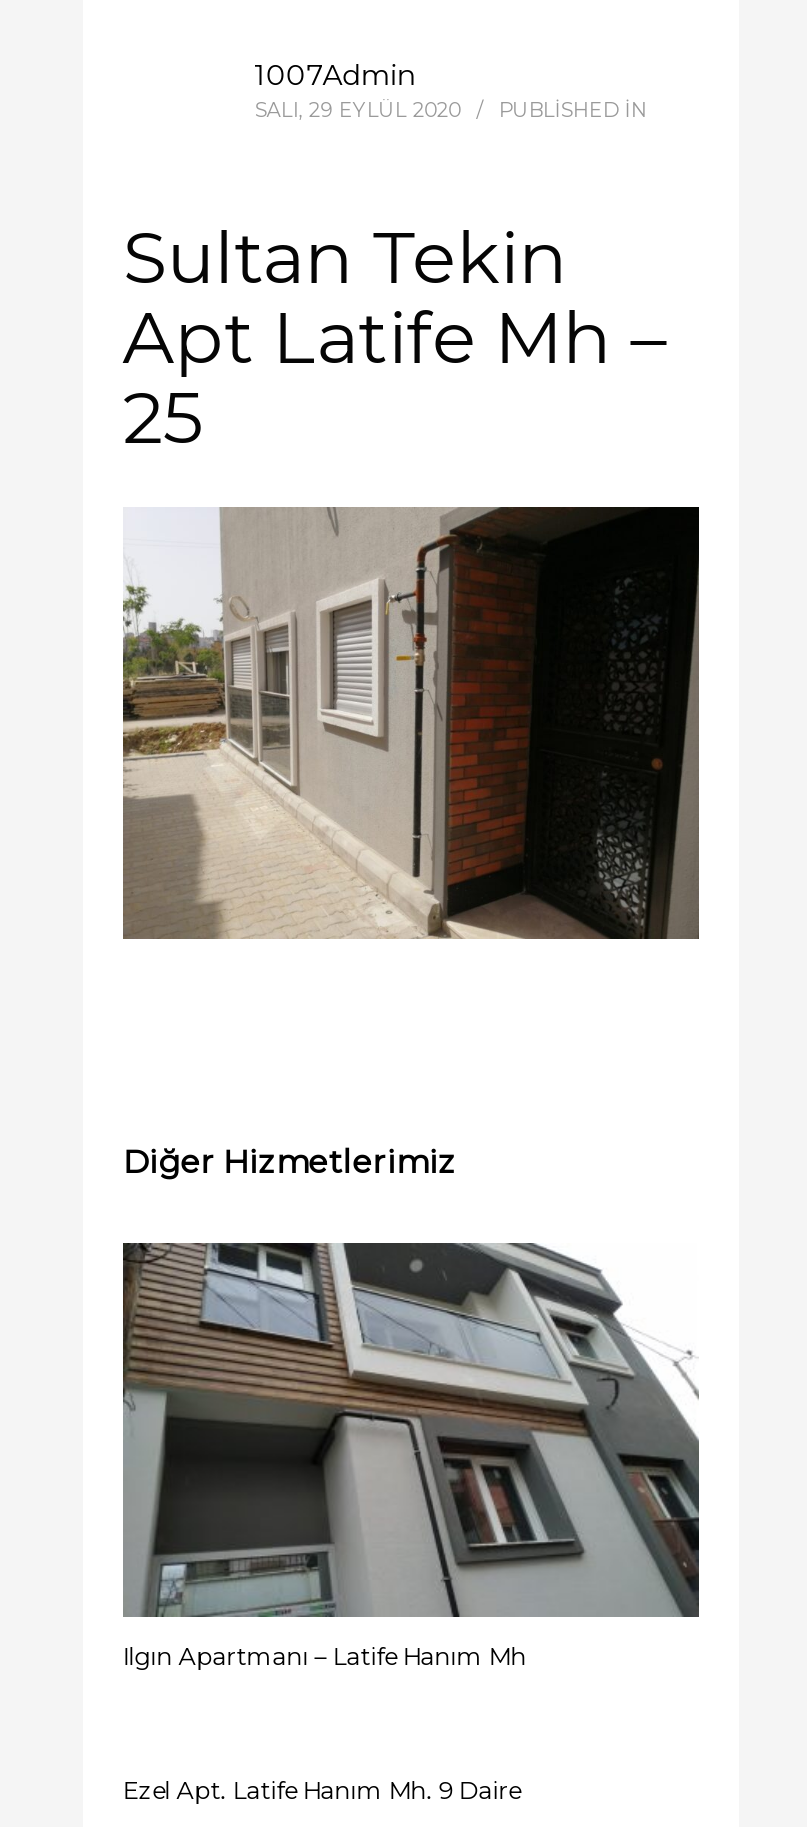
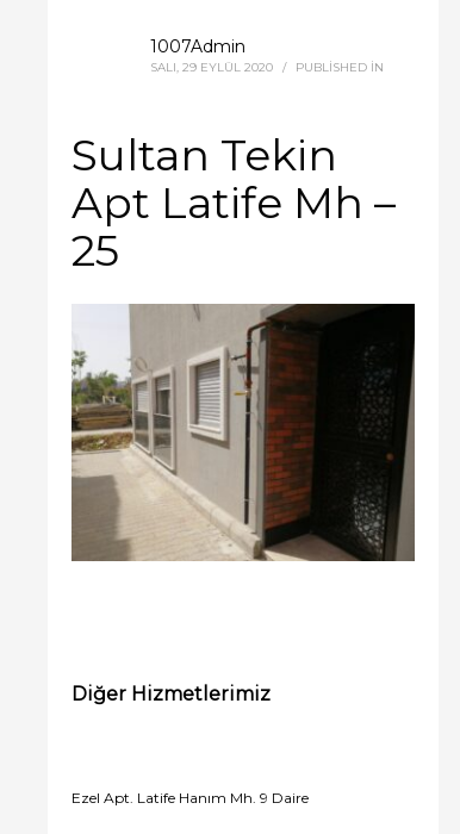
- [image]
- Ilgın Apartmanı – Latife Hanım Mh
